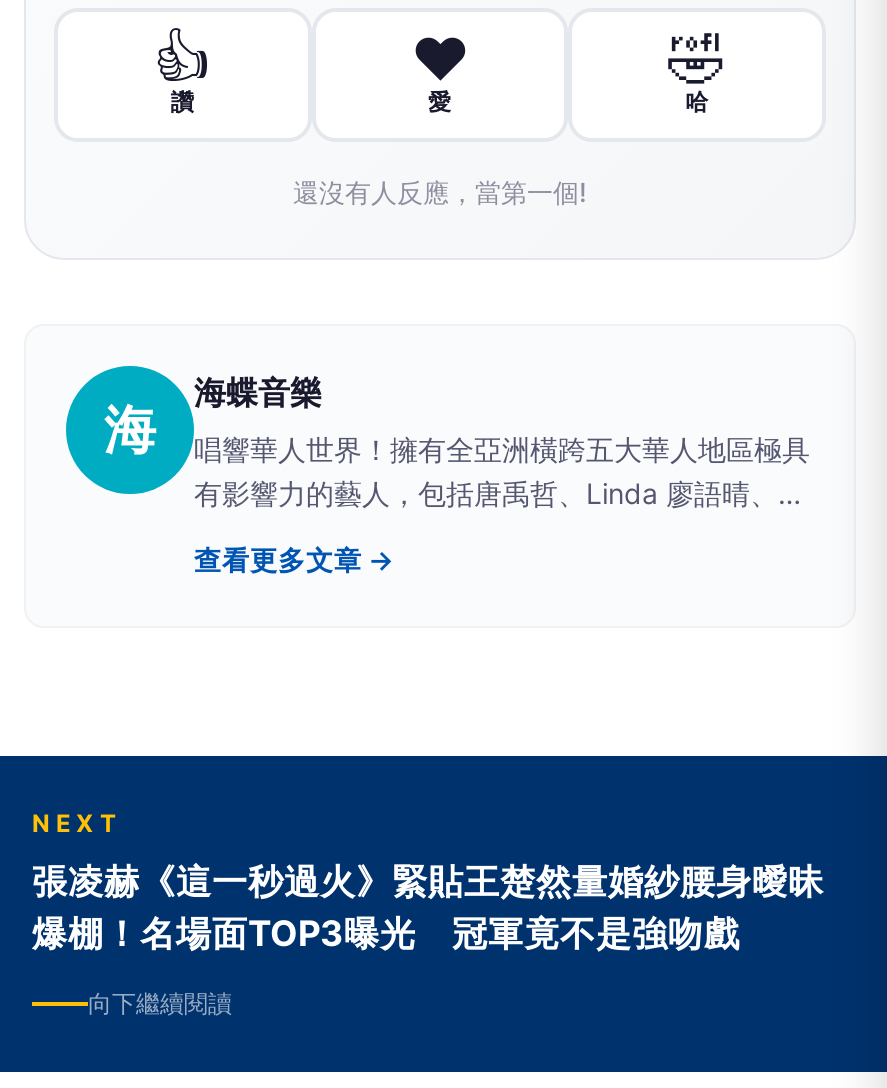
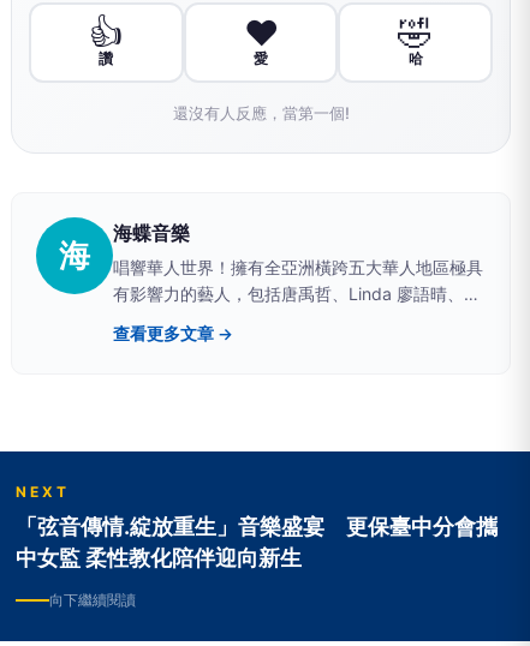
- 張凌赫《這一秒過火》緊貼王楚然量婚紗腰身曖昧
- 爆棚！名場面TOP3曝光 冠軍竟不是強吻戲
+ 「弦音傳情.綻放重生」音樂盛宴 更保臺中分會攜
+ 中女監 柔性教化陪伴迎向新生
